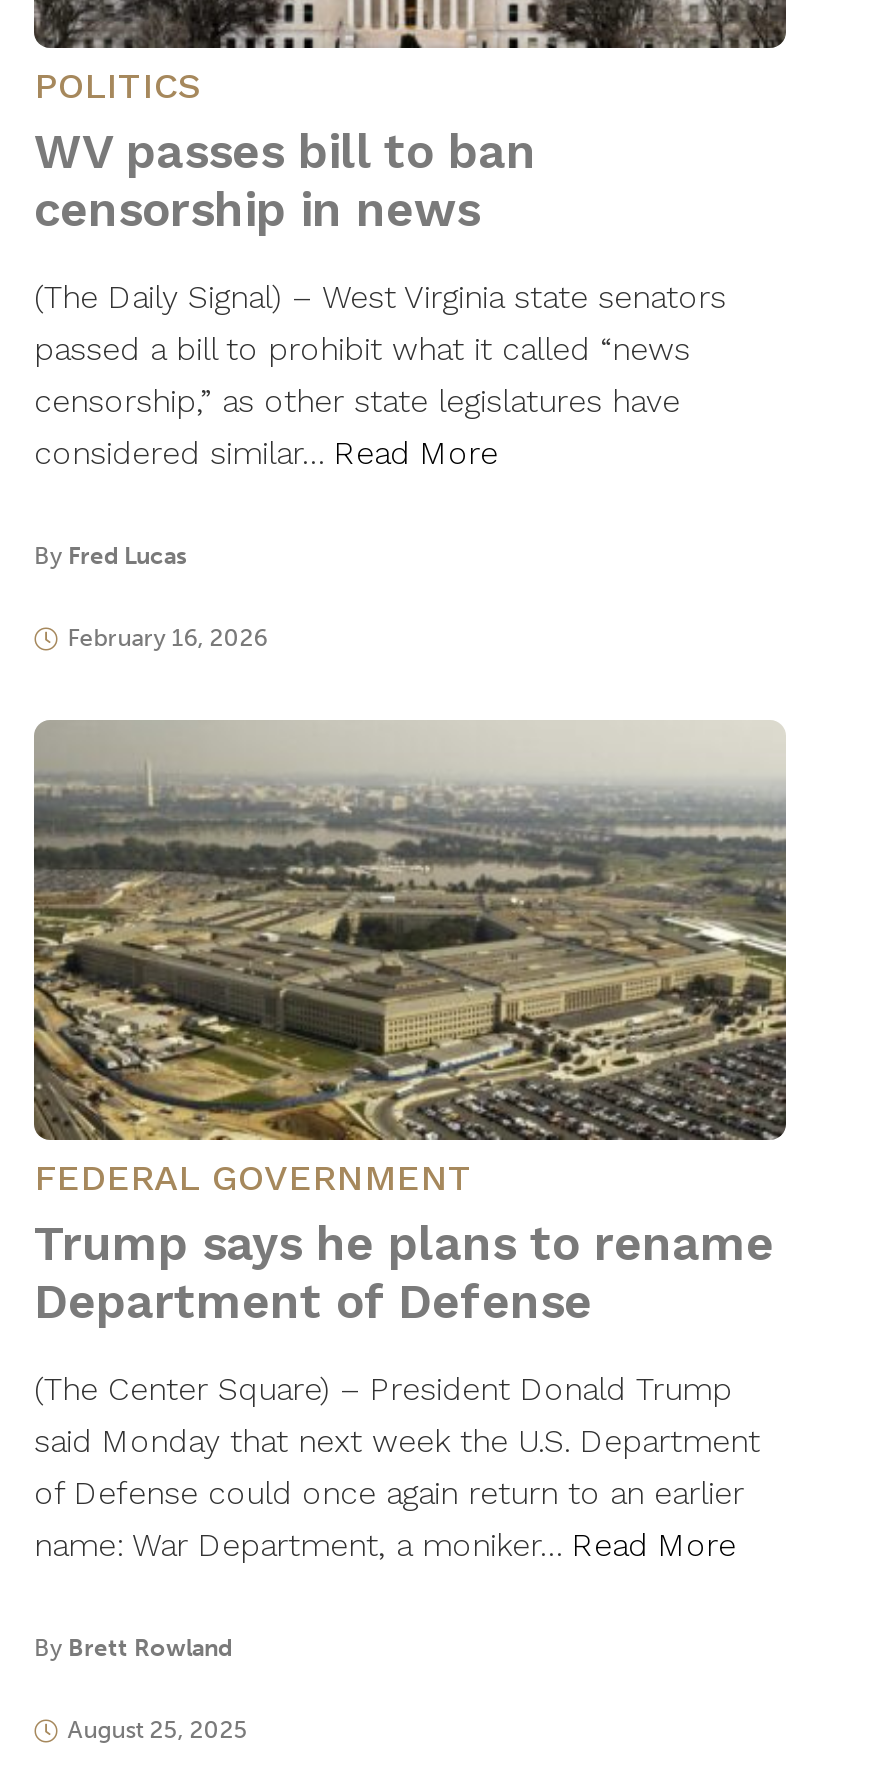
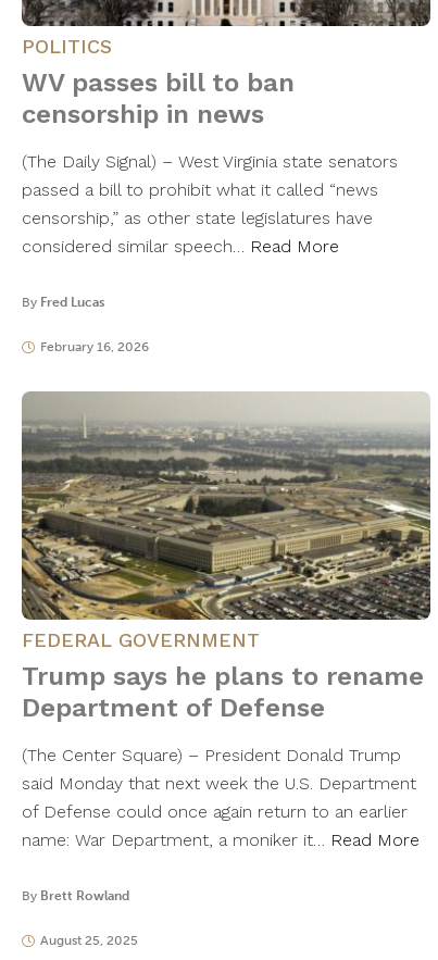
- considered similar… Read More
+ considered similar speech… Read More

- name: War Department, a moniker… Read More
+ name: War Department, a moniker it… Read More
